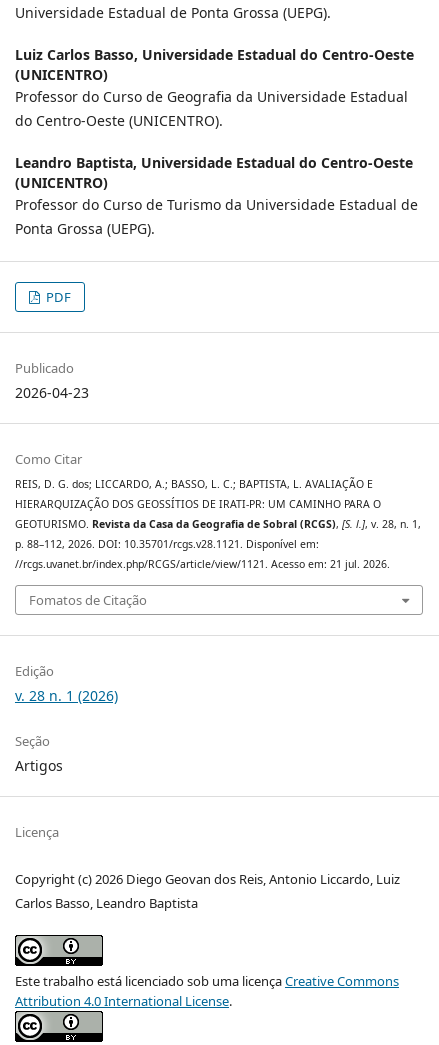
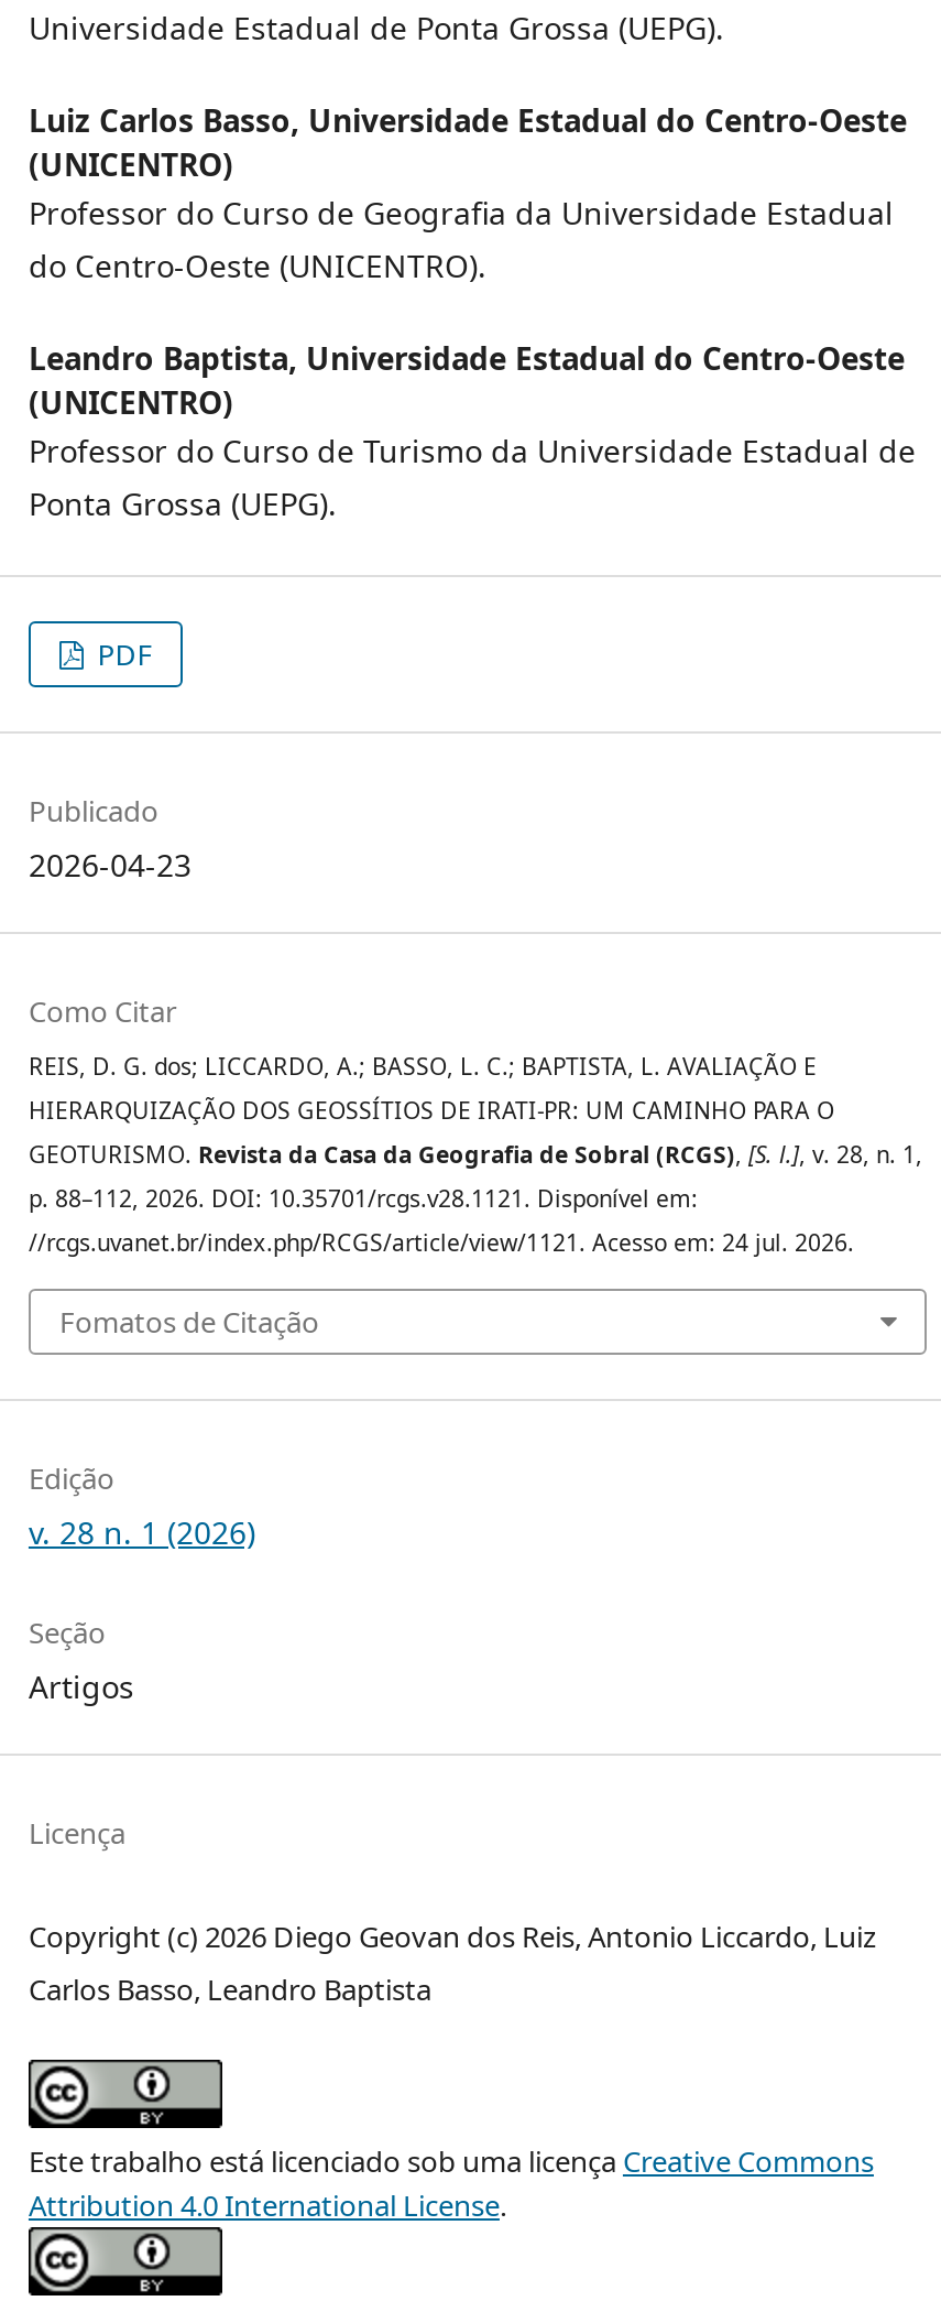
- //rcgs.uvanet.br/index.php/RCGS/article/view/1121. Acesso em: 21 jul. 2026.
+ //rcgs.uvanet.br/index.php/RCGS/article/view/1121. Acesso em: 24 jul. 2026.
